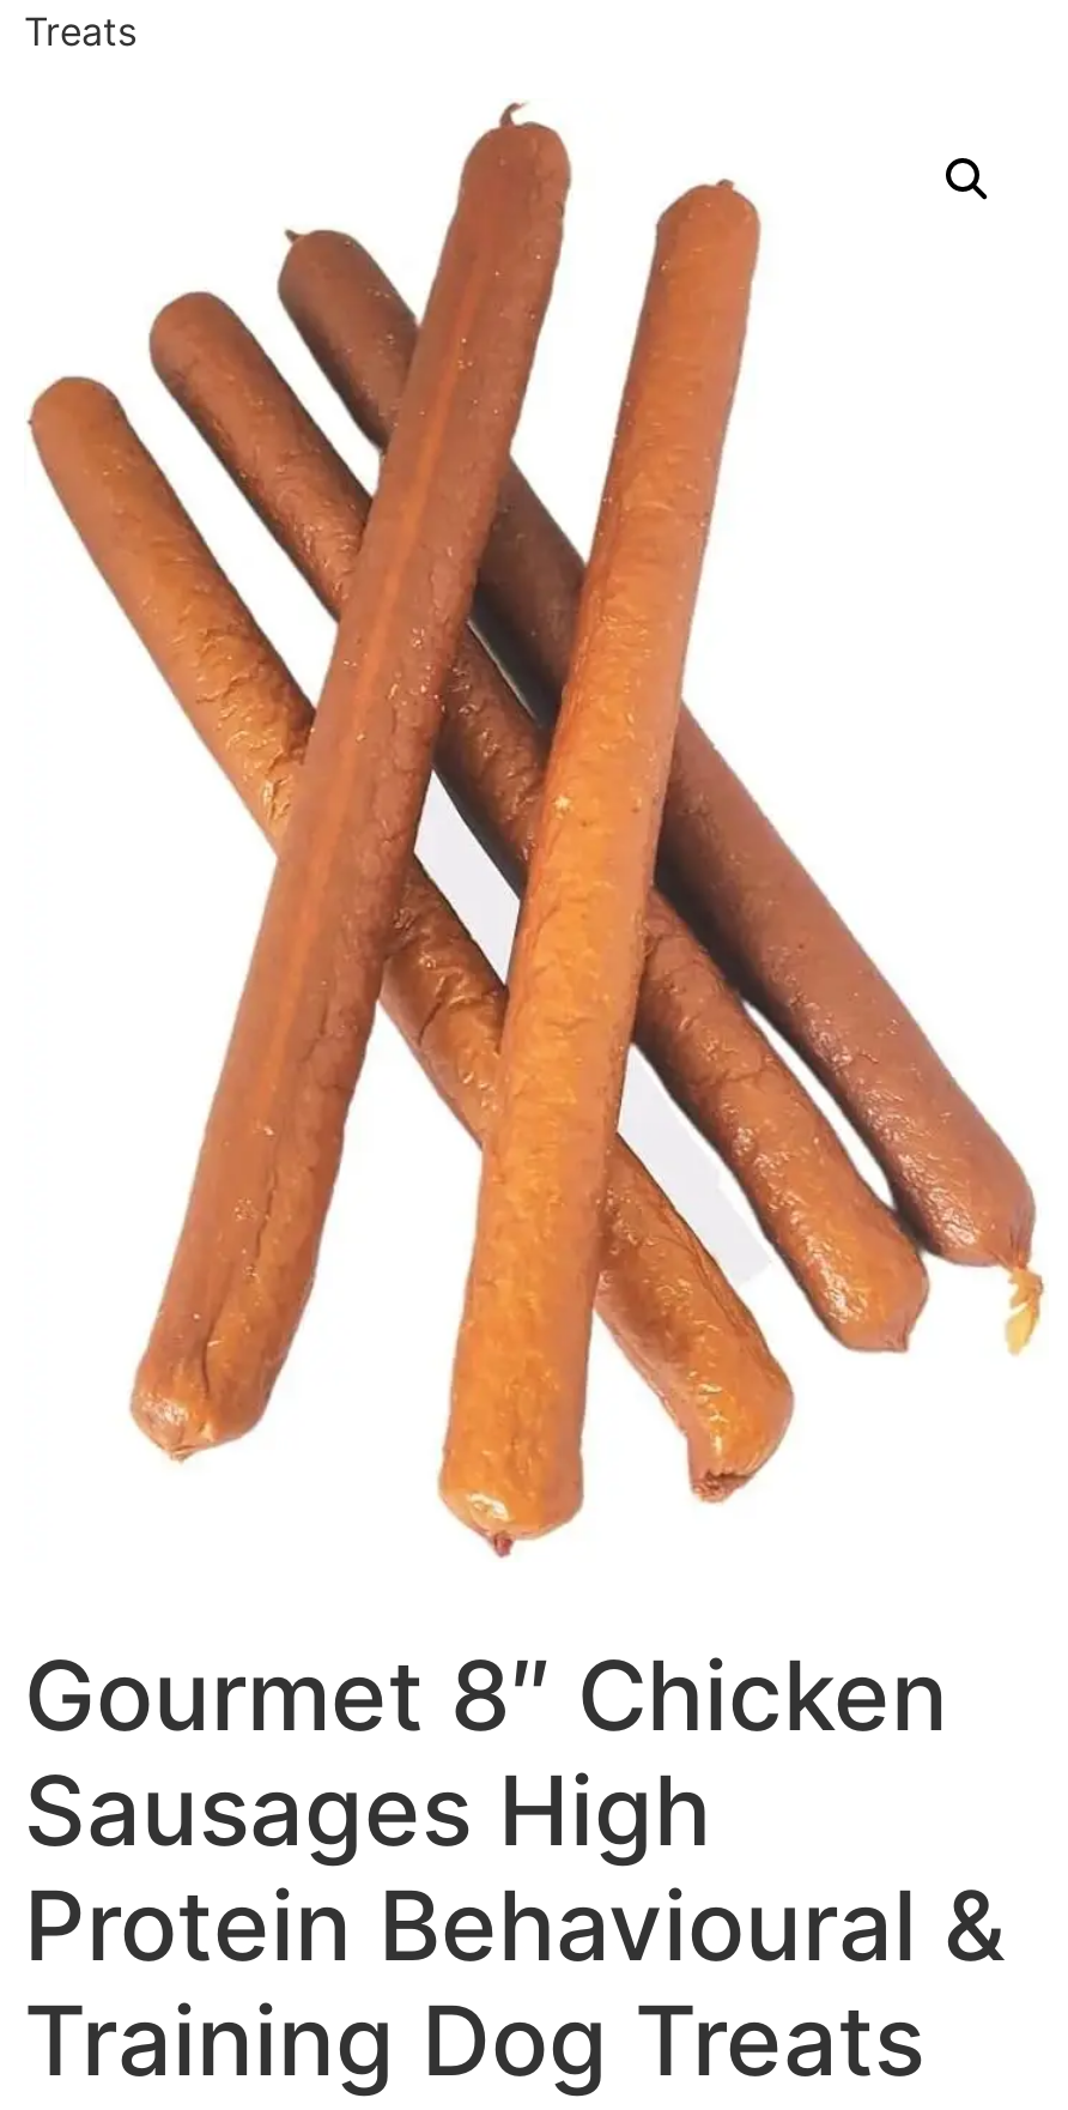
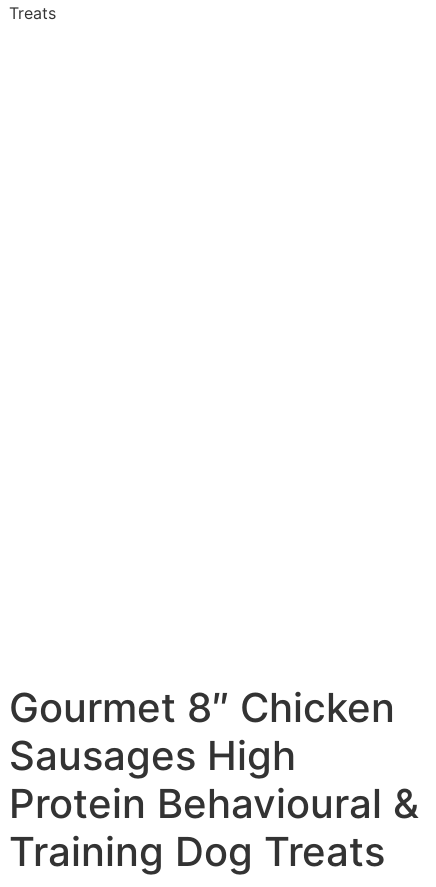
- [image]
